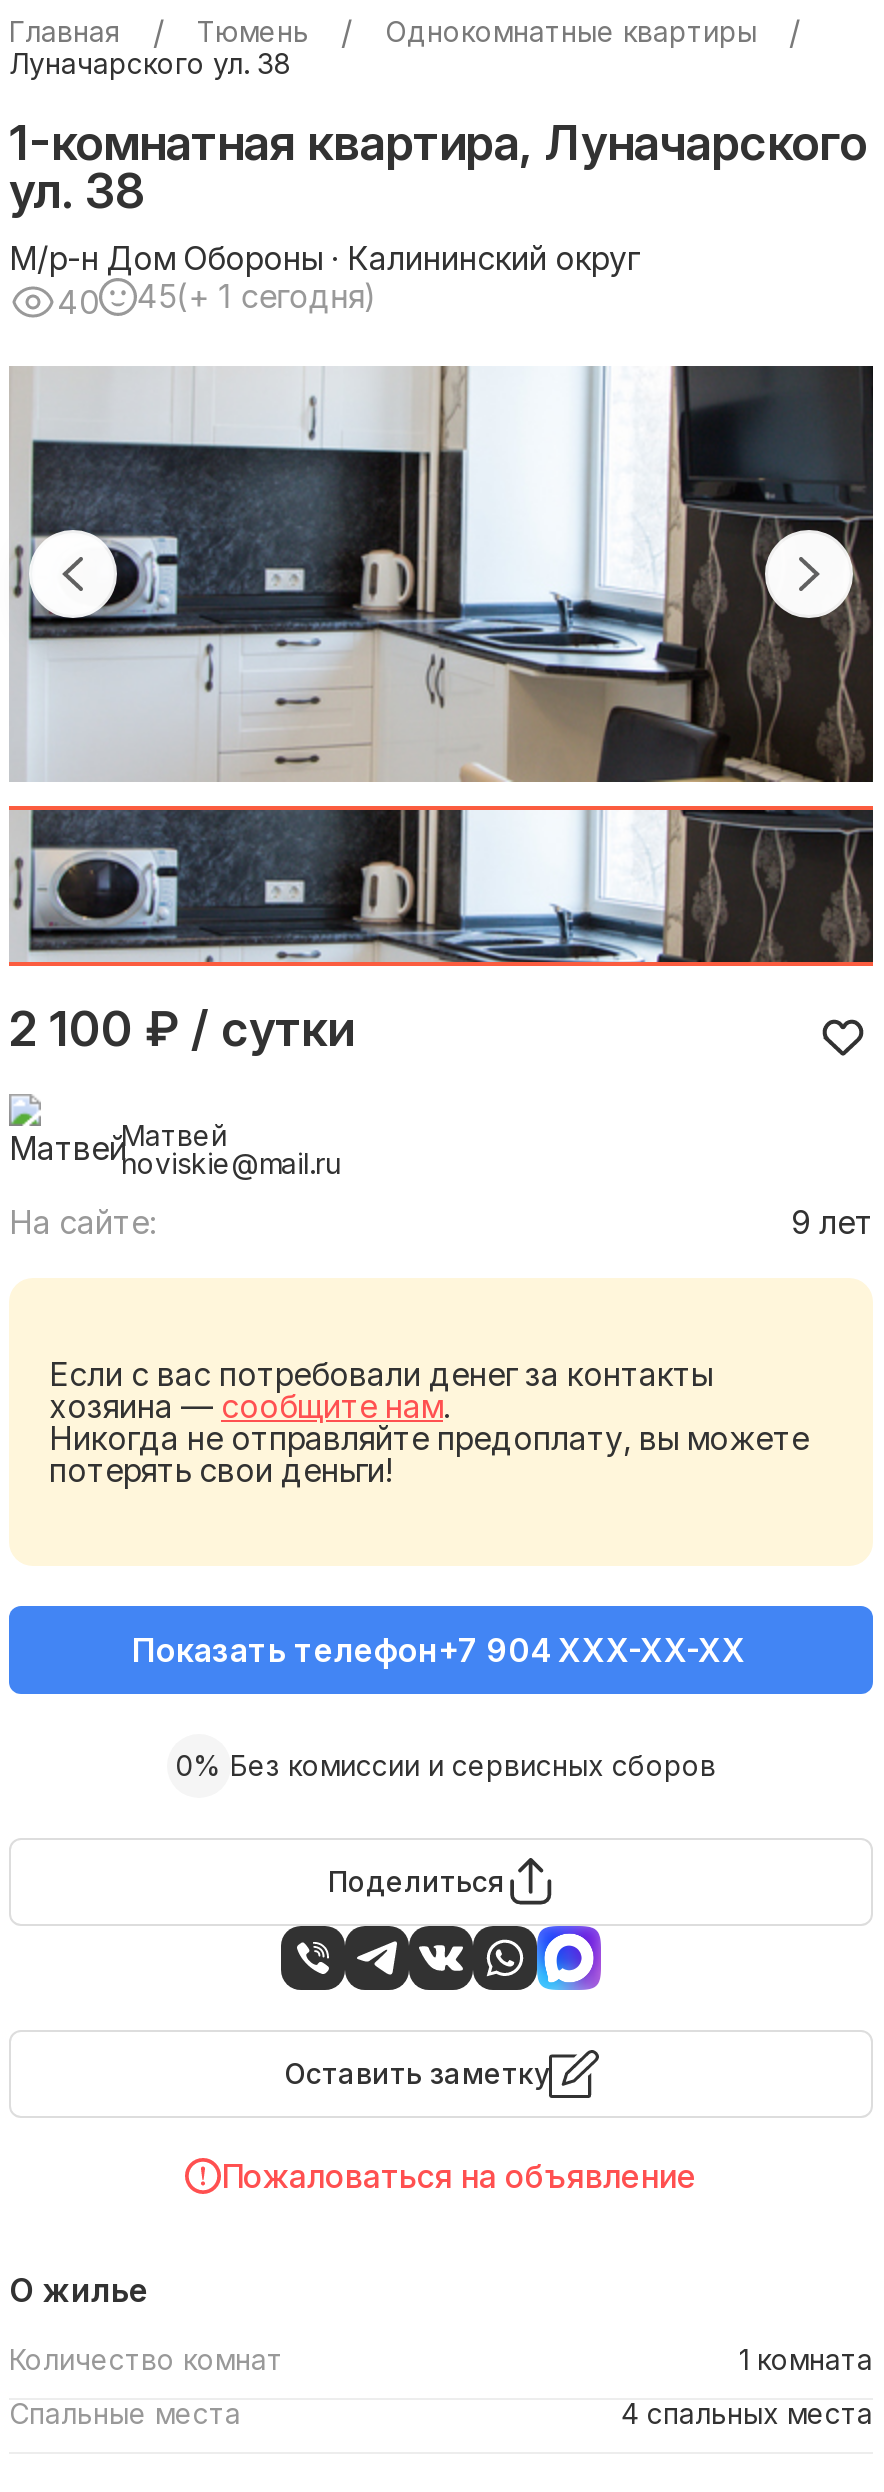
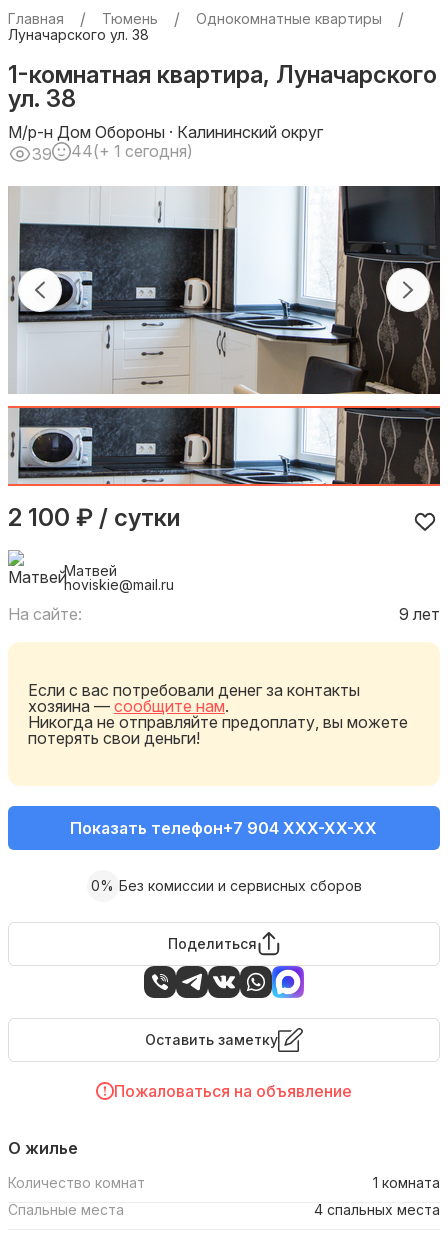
- 40
+ 39

- 45(+ 1 сегодня)
+ 44(+ 1 сегодня)
